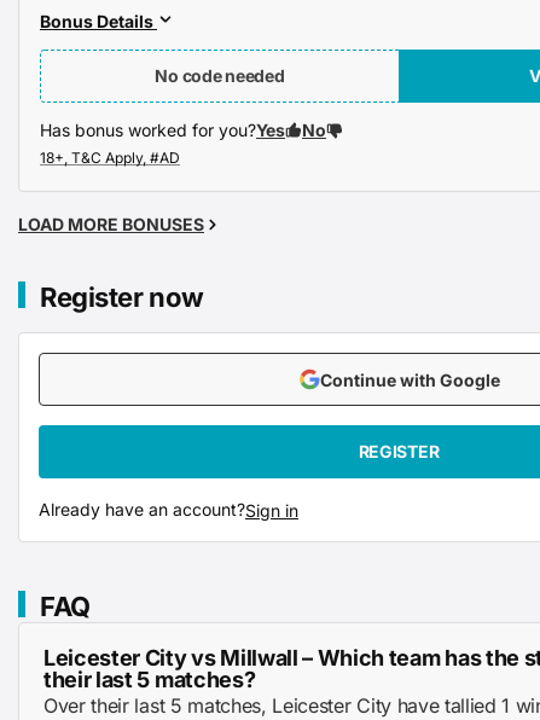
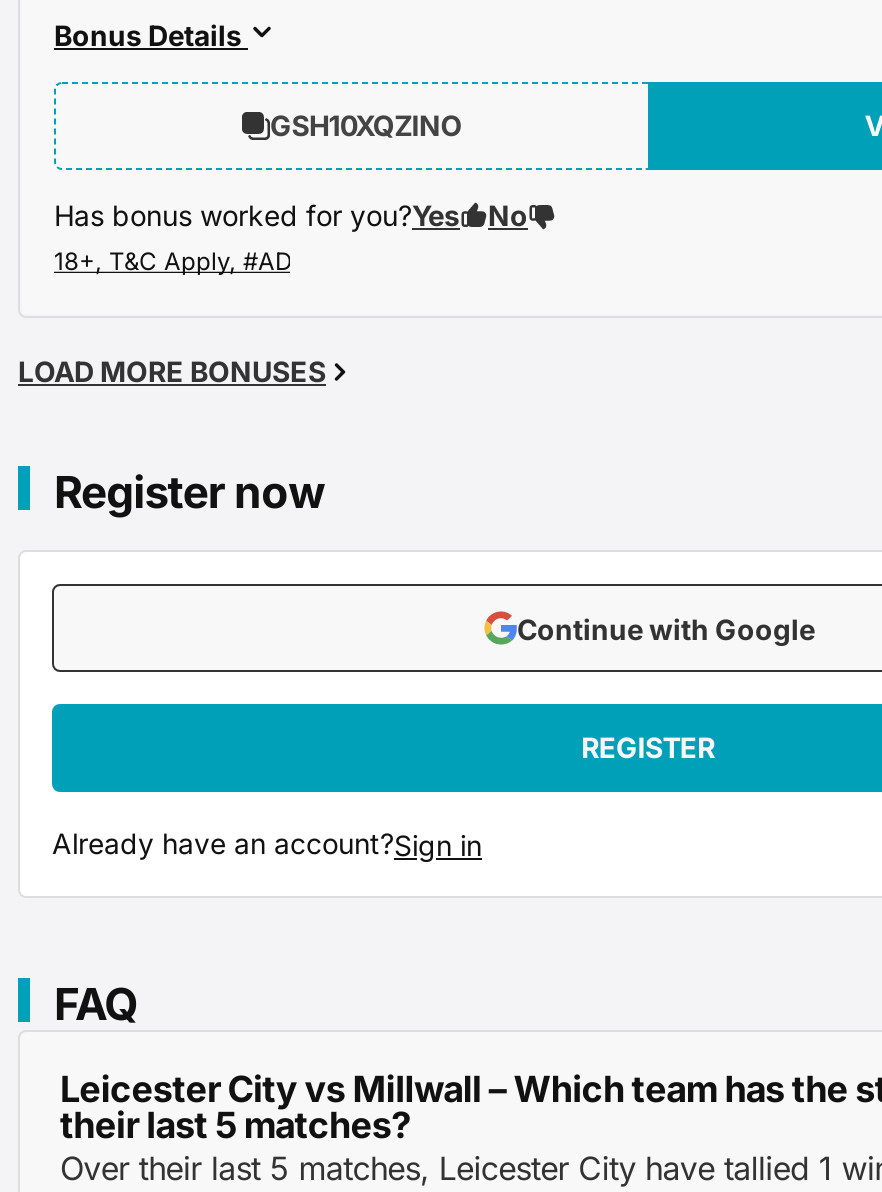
- No code needed
+ GSH10XQZINO
